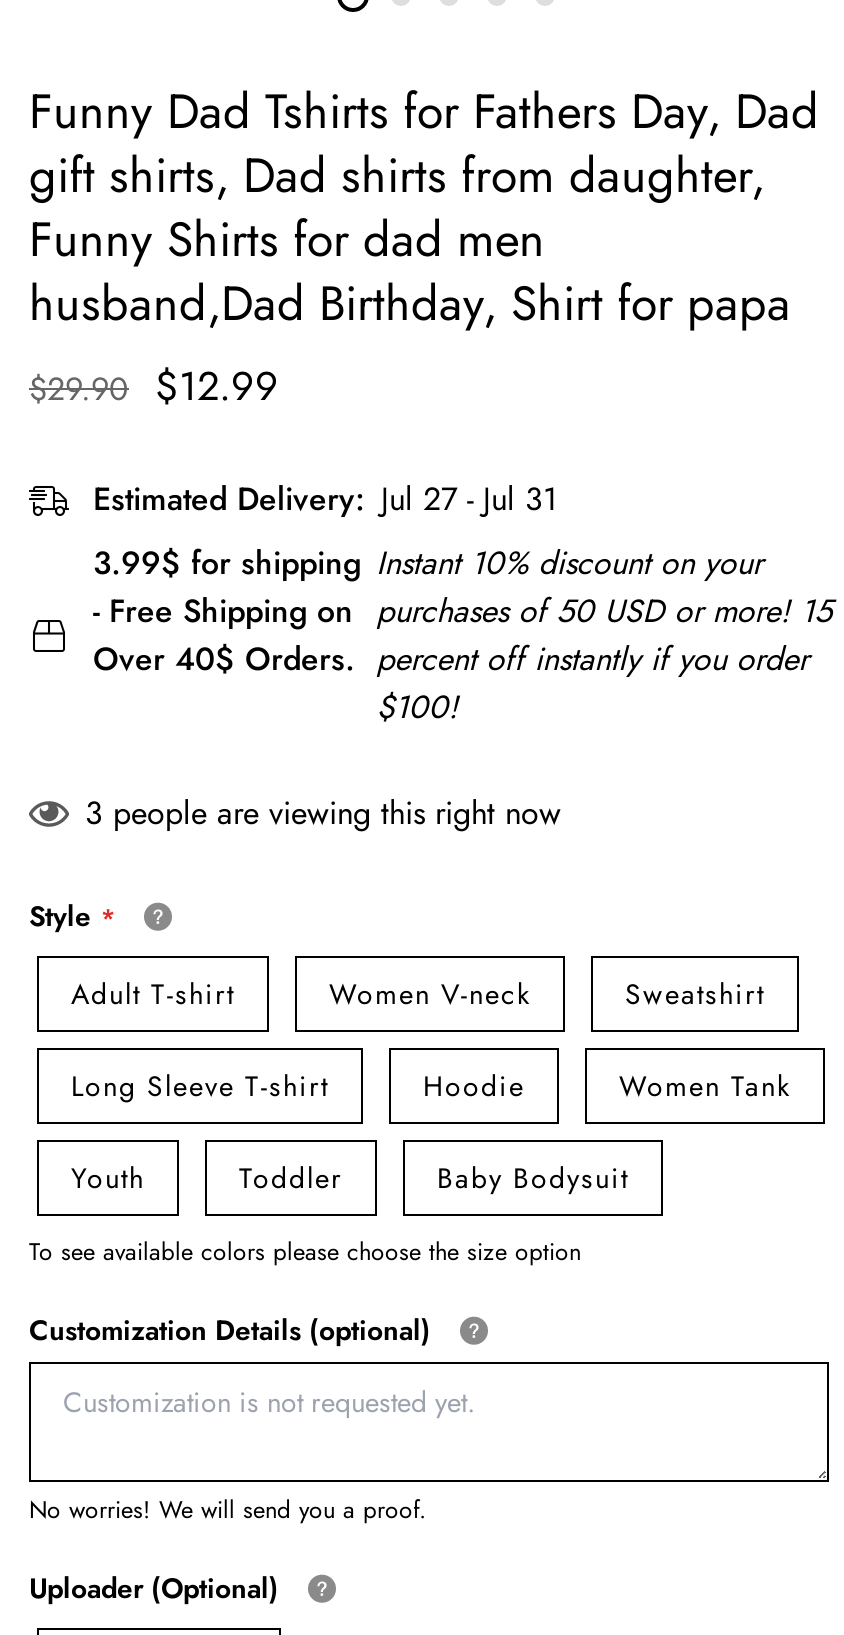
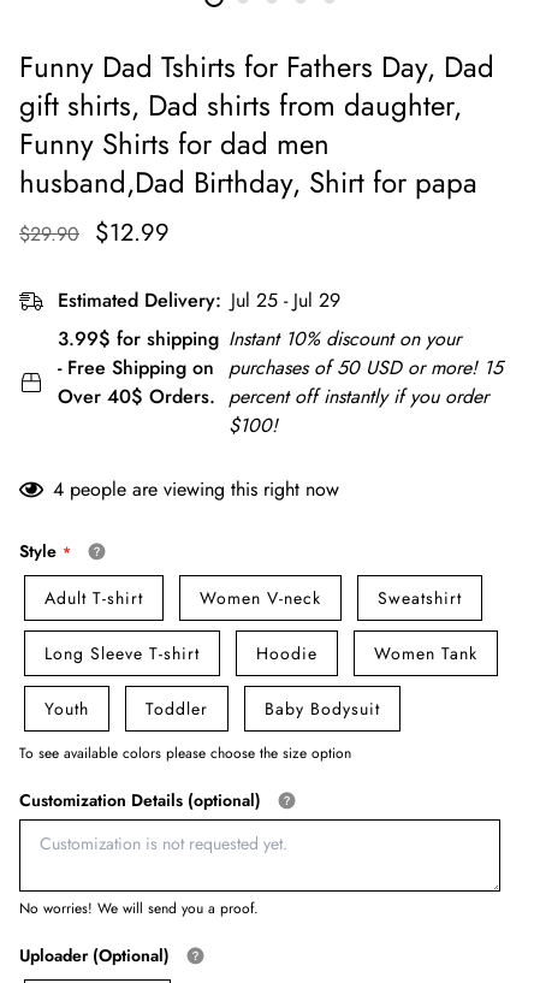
- Estimated Delivery: Jul 27 - Jul 31
+ Estimated Delivery: Jul 25 - Jul 29

- 3 people are viewing this right now
+ 4 people are viewing this right now
